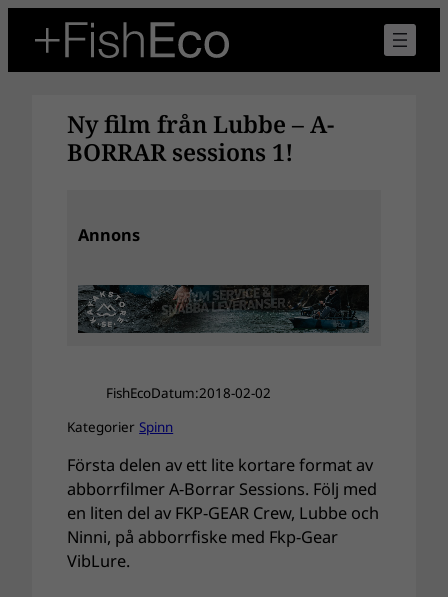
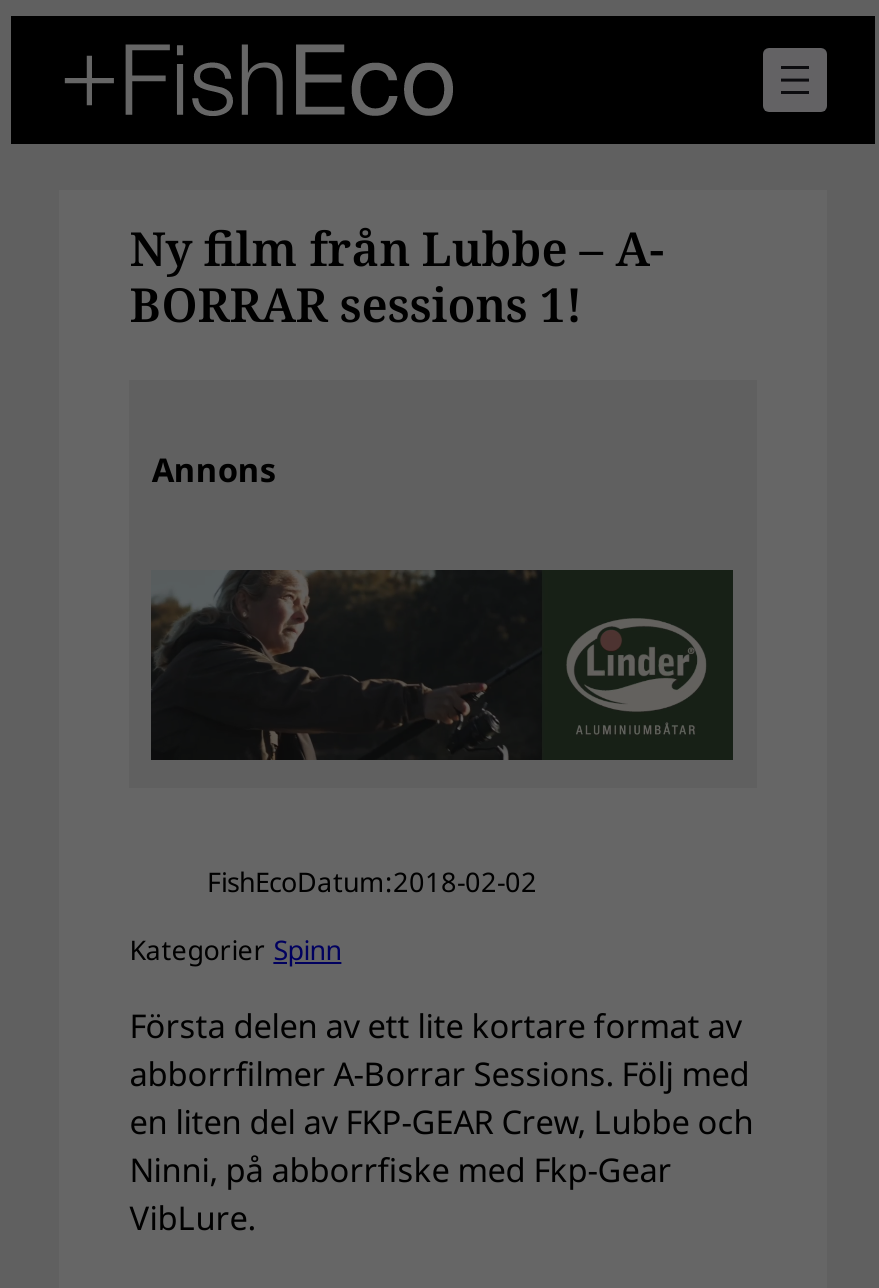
- [image]
+ [image]
